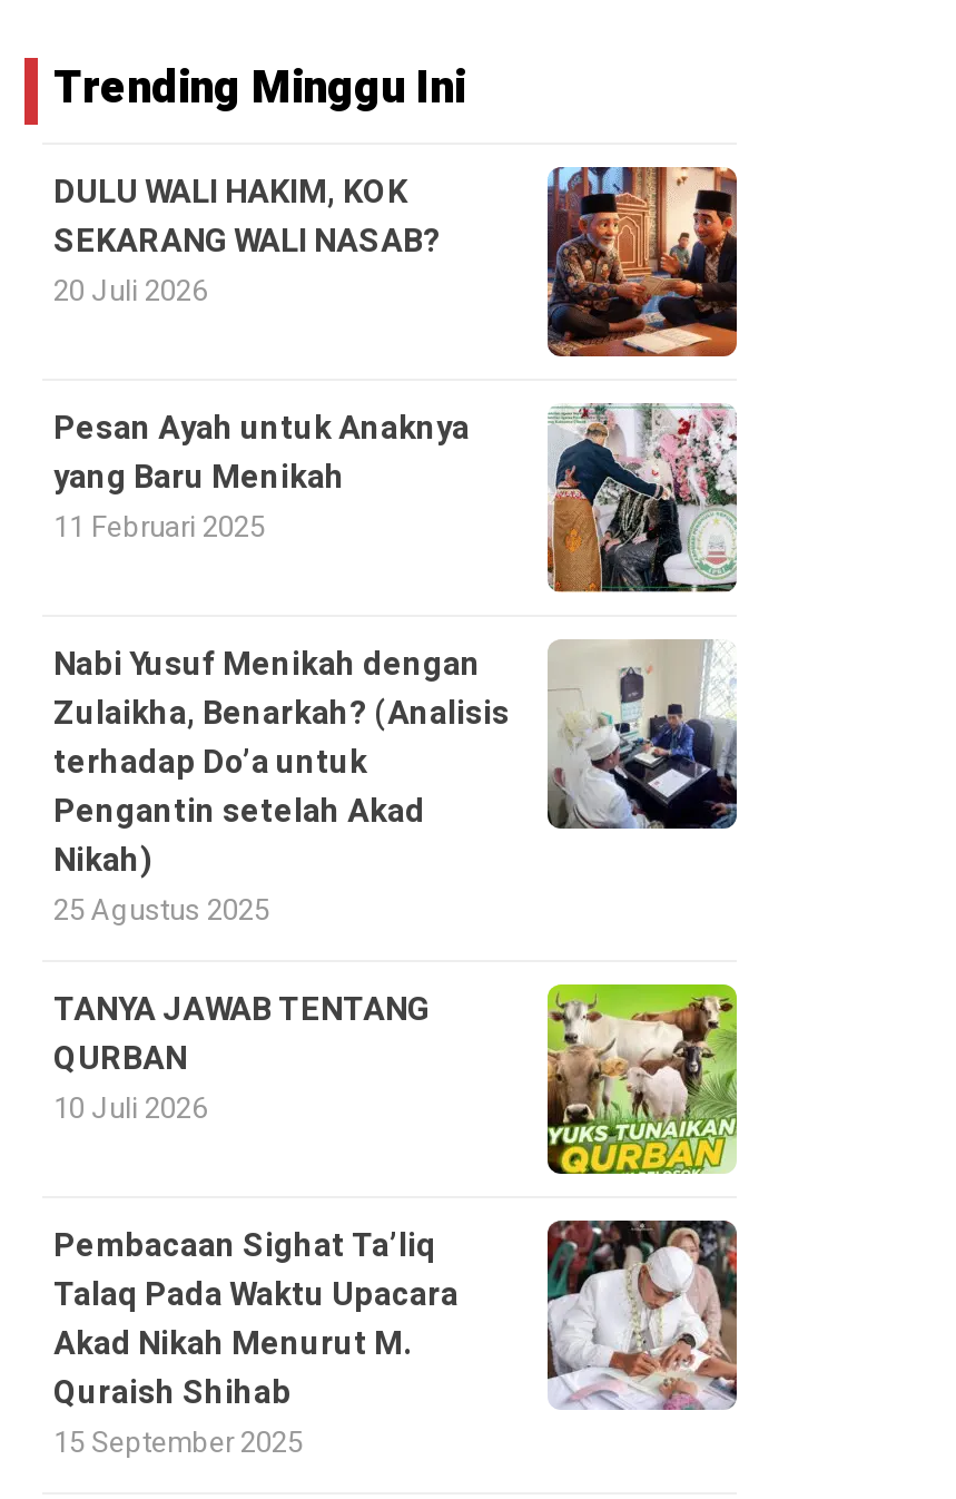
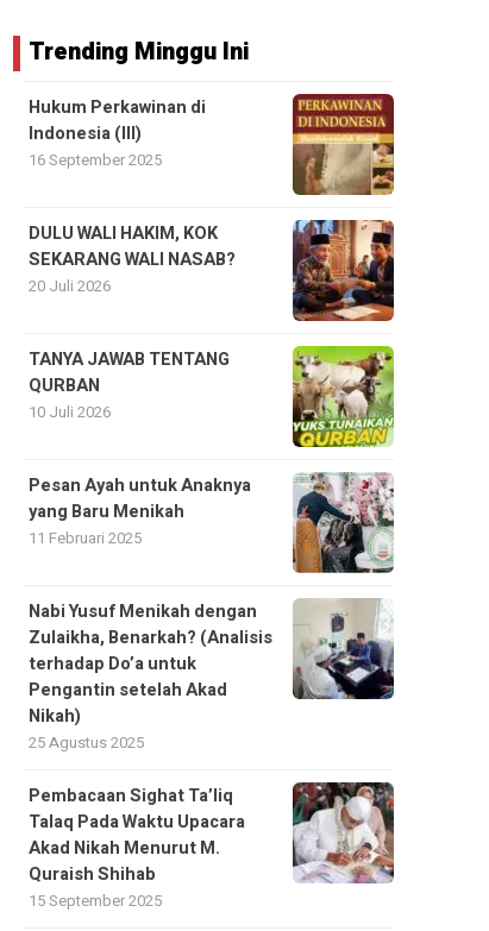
+ Hukum Perkawinan di
+ Indonesia (III)
+ 16 September 2025

+ [image]

moved down: [image] | Pesan Ayah untuk Anaknya | yang Baru Menikah | ... | Nikah) | 25 Agustus 2025

moved up: TANYA JAWAB TENTANG | QURBAN | 10 Juli 2026
